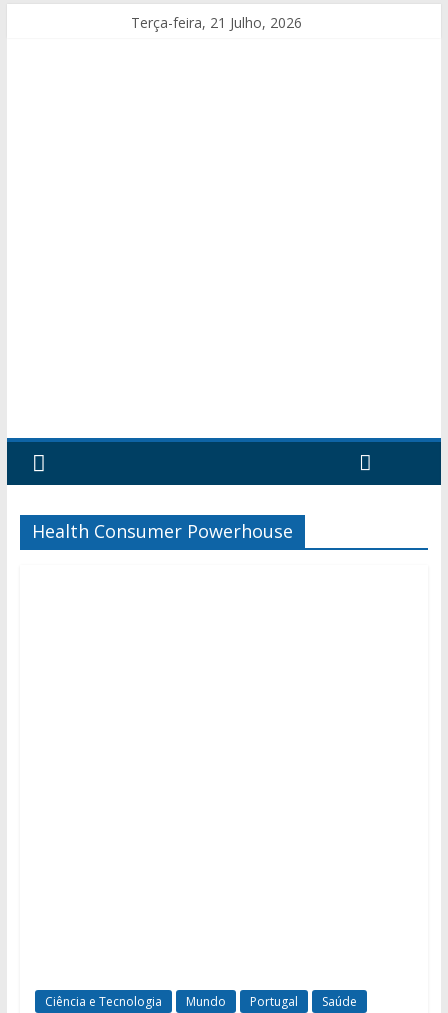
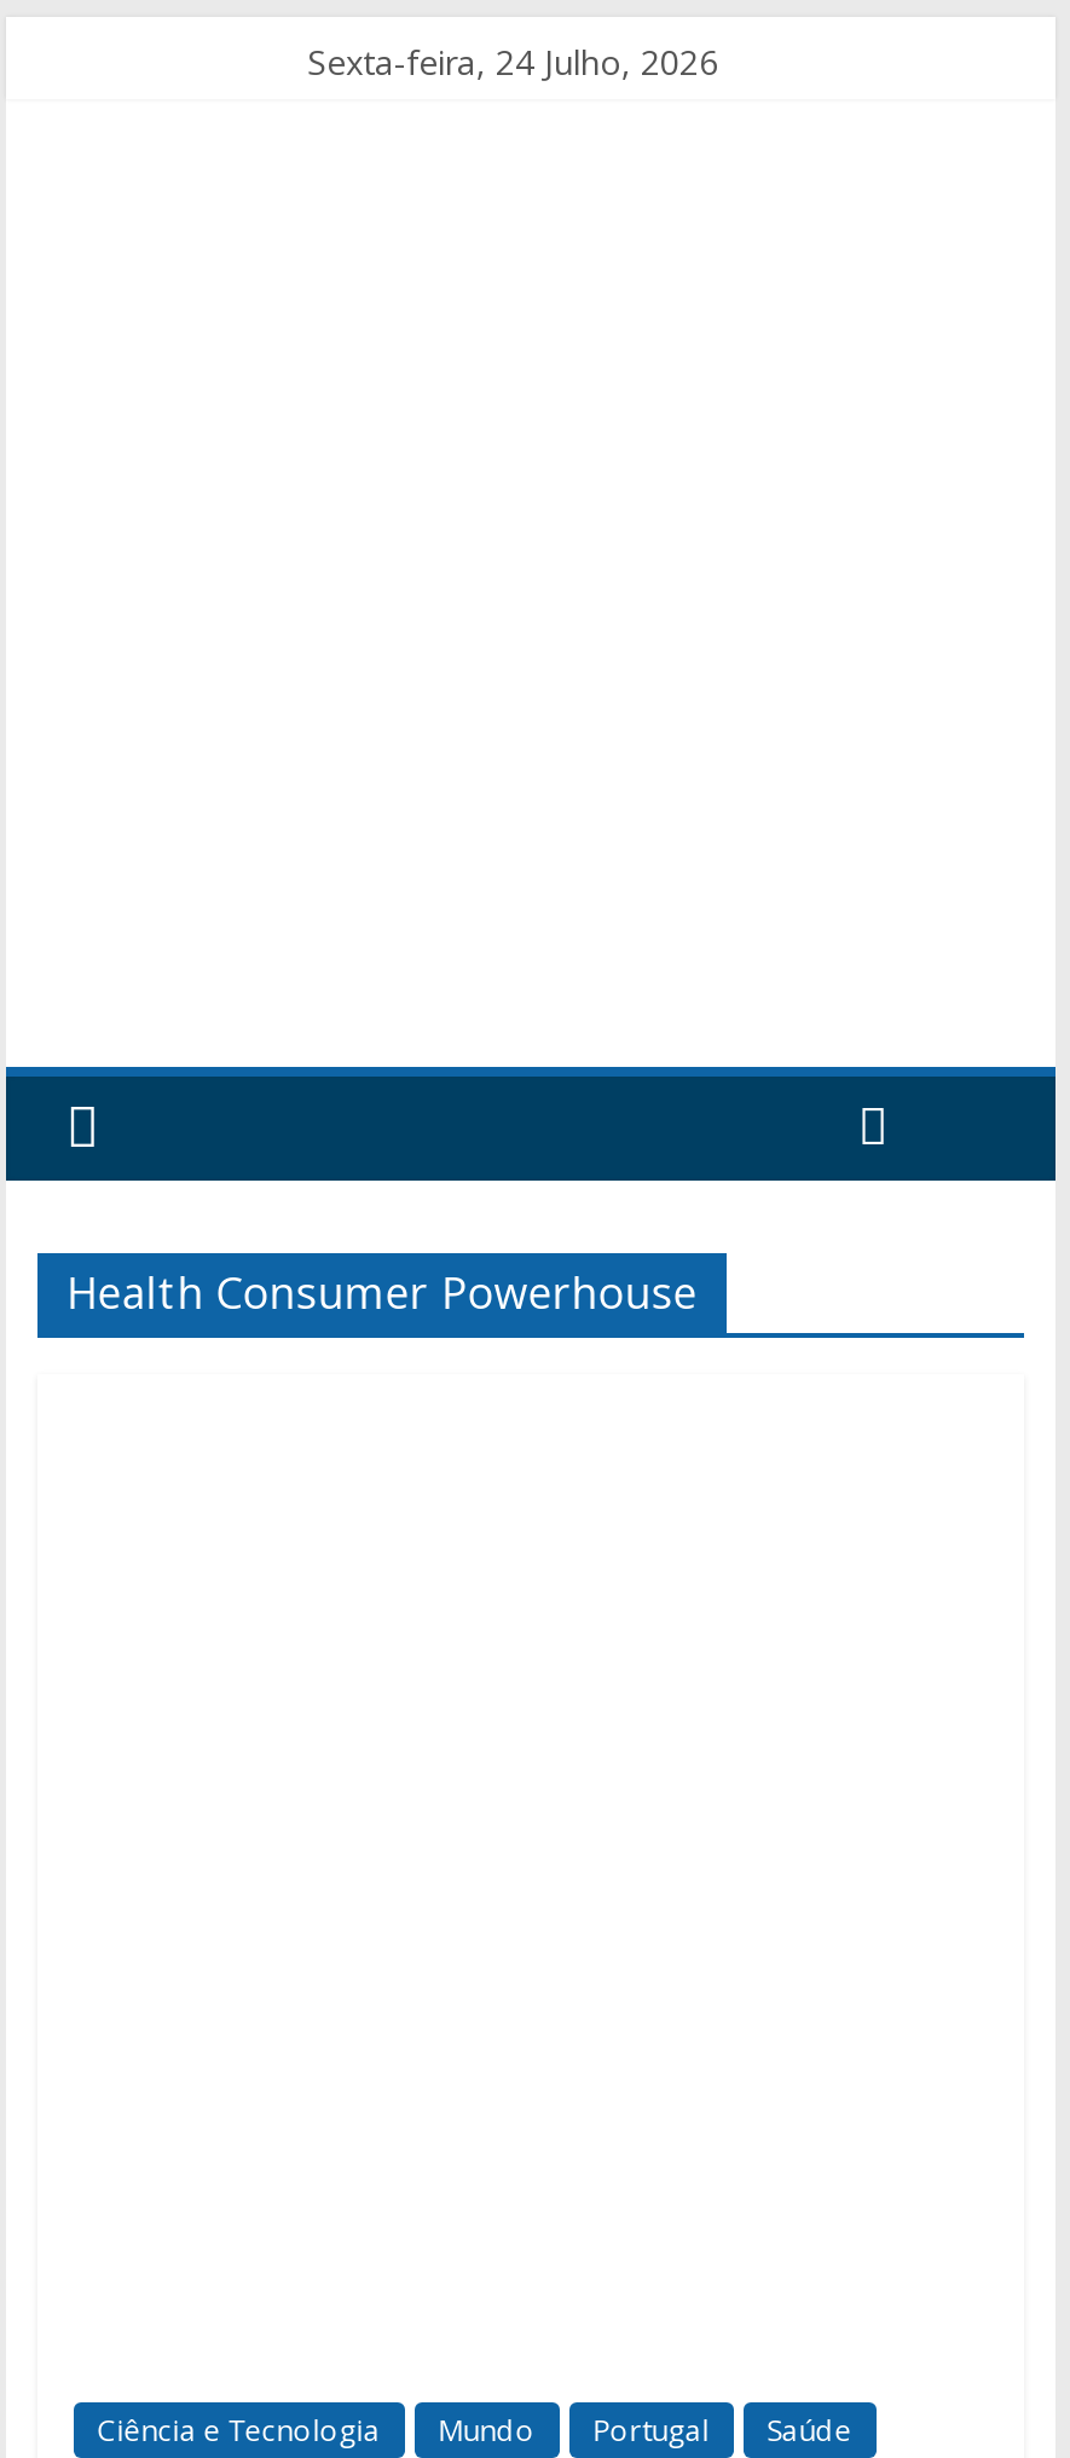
- Terça-feira, 21 Julho, 2026
+ Sexta-feira, 24 Julho, 2026
